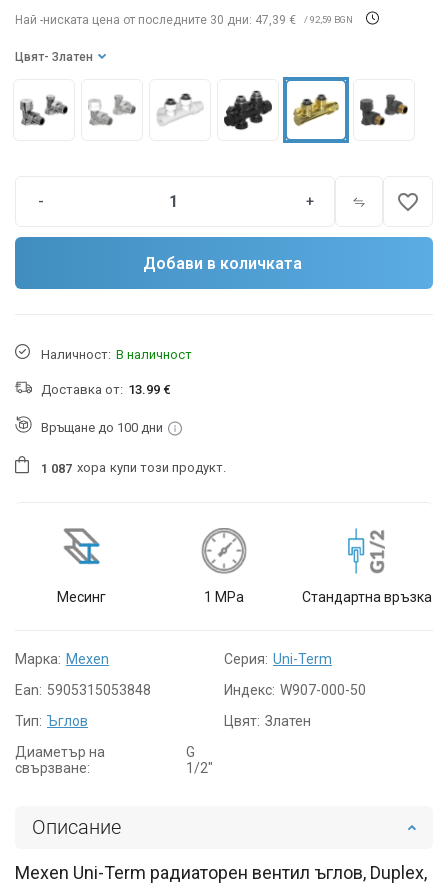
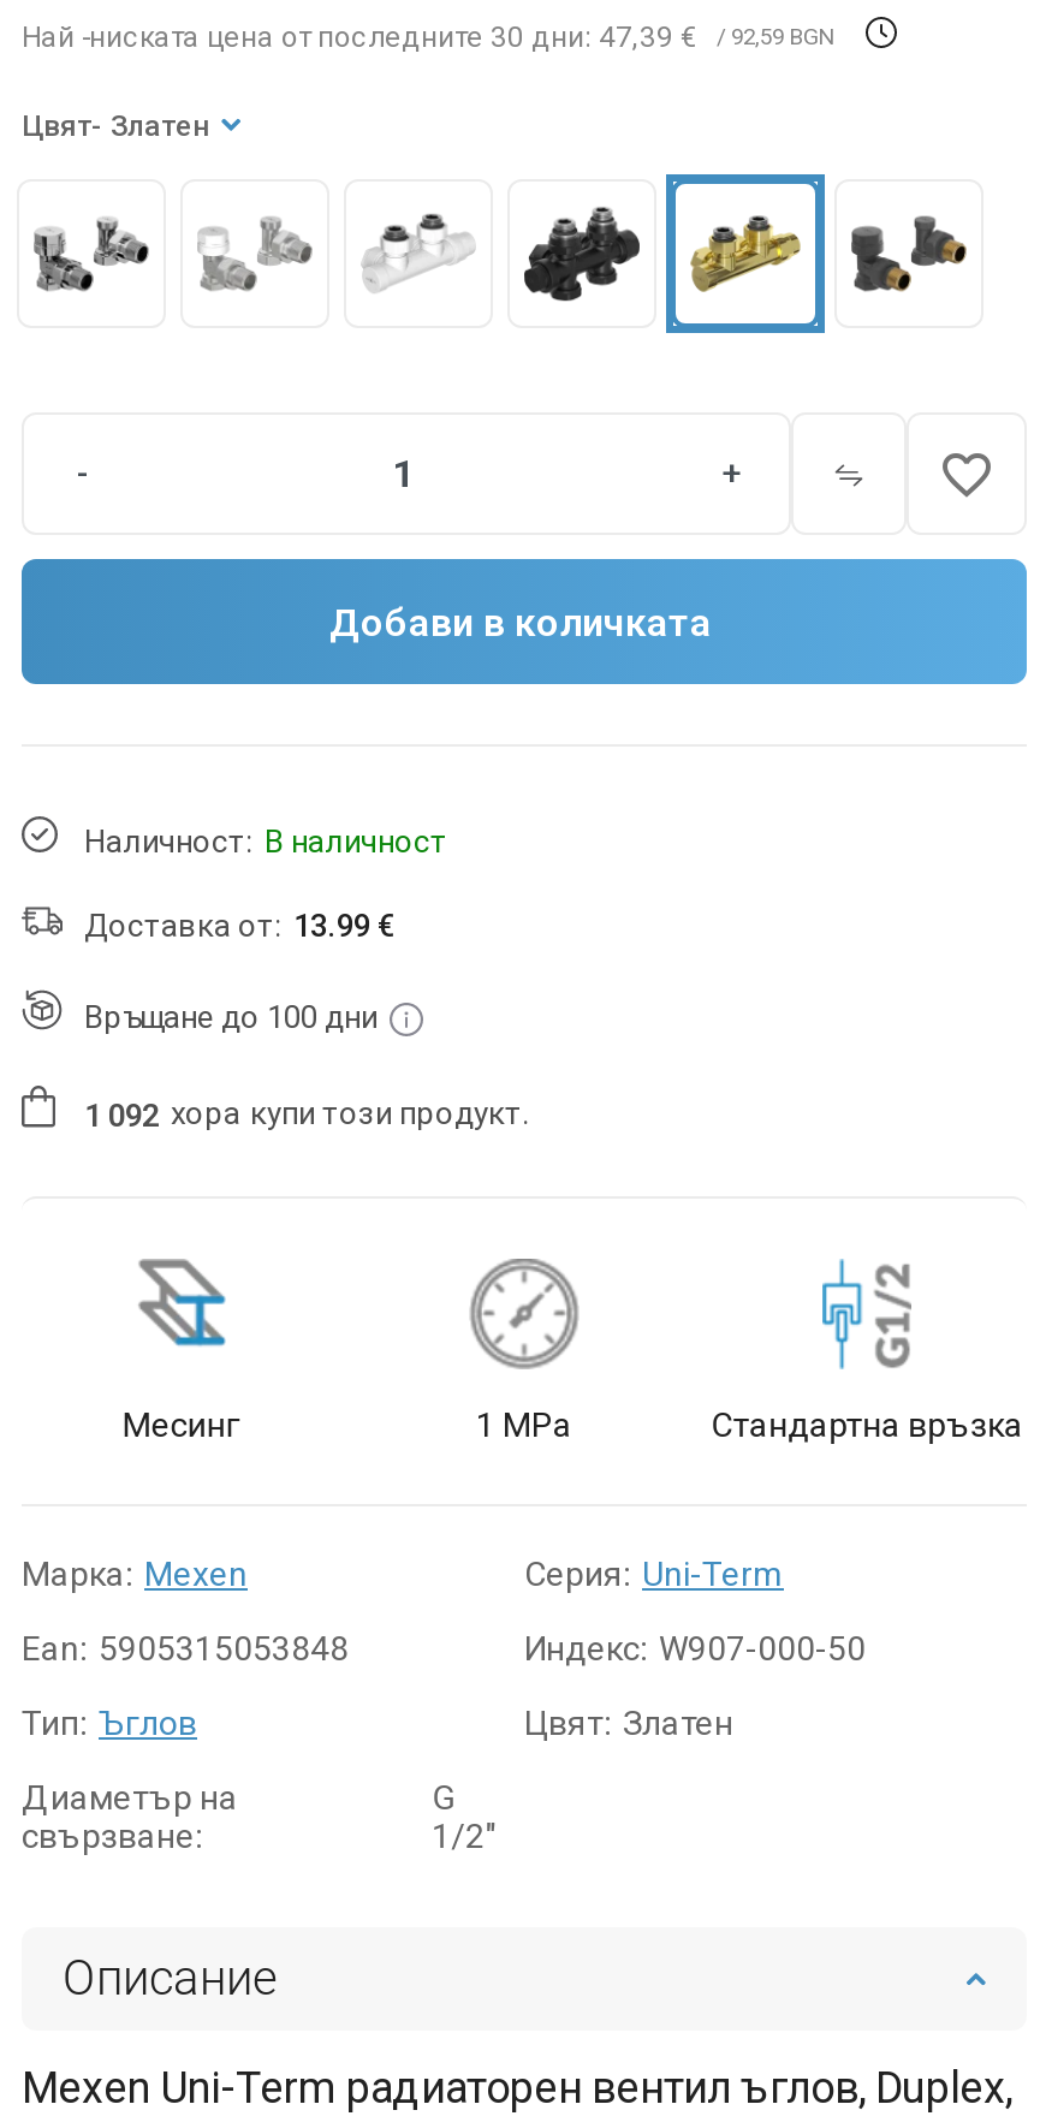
- 1 087 хора купи този продукт.
+ 1 092 хора купи този продукт.
